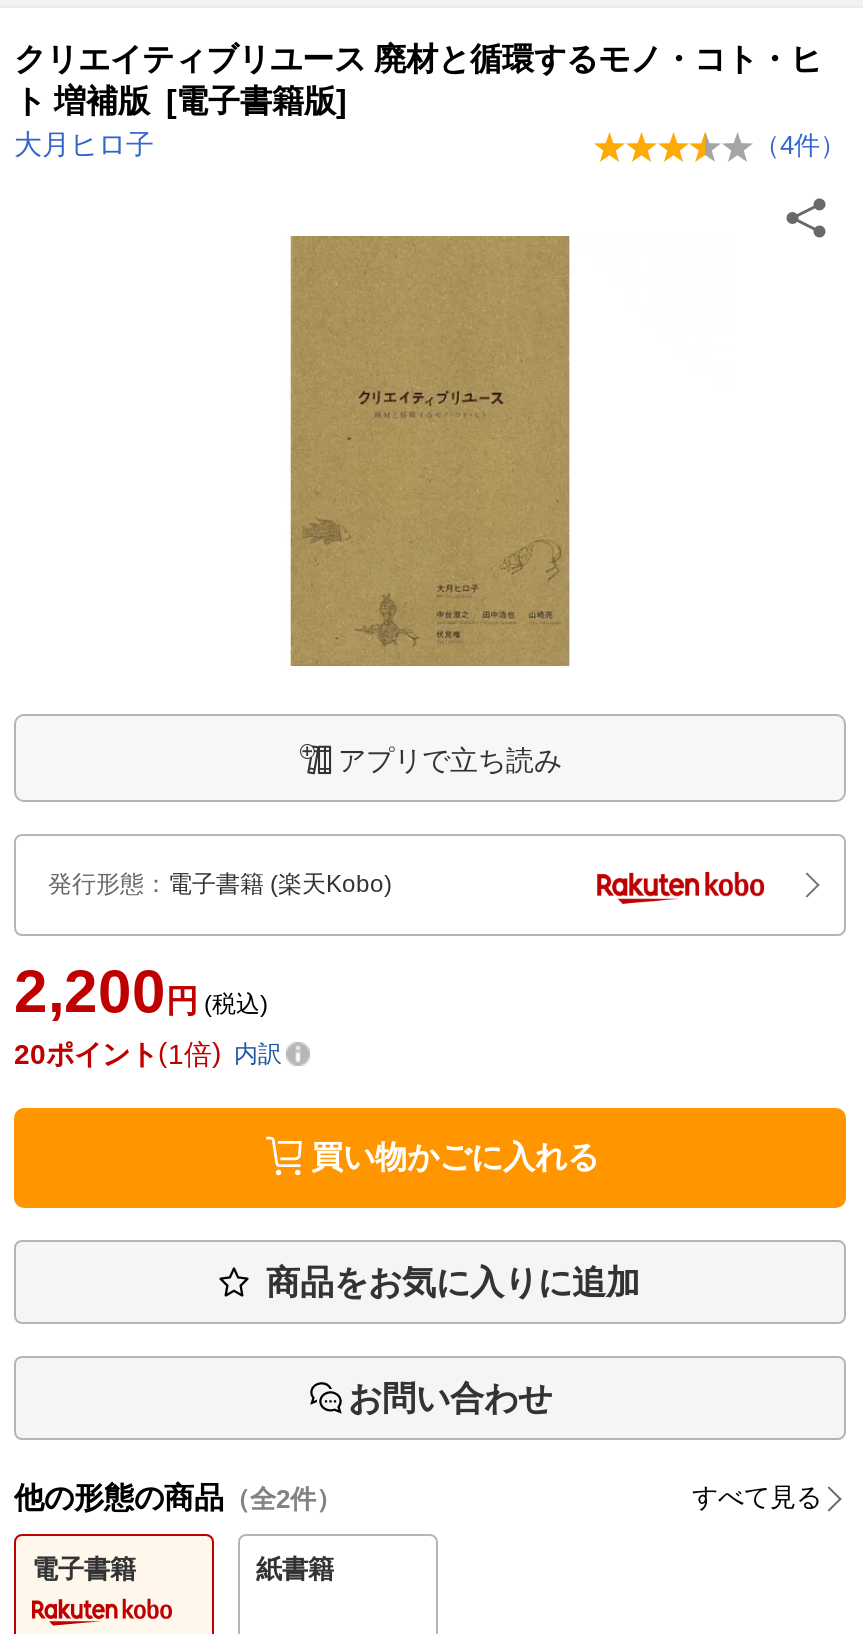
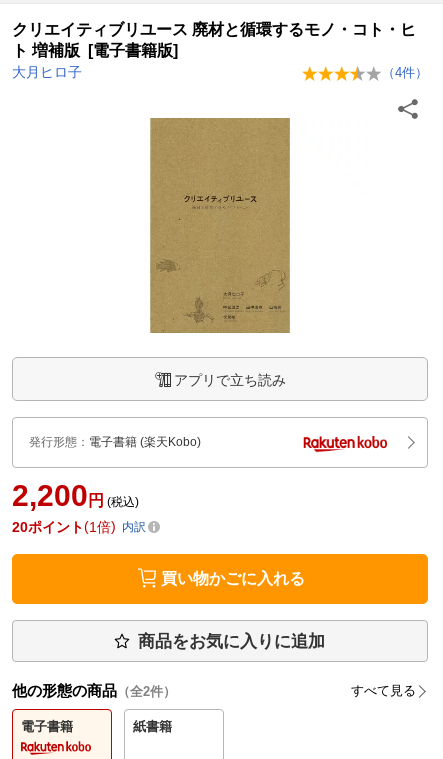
- お問い合わせ
